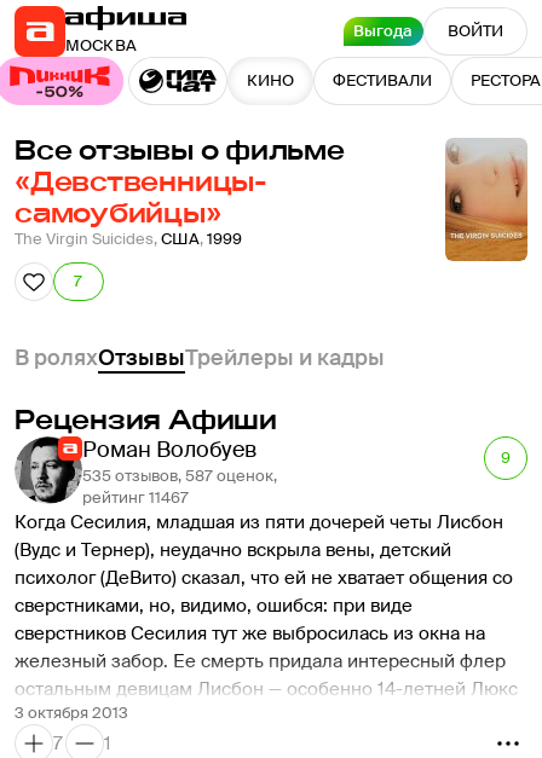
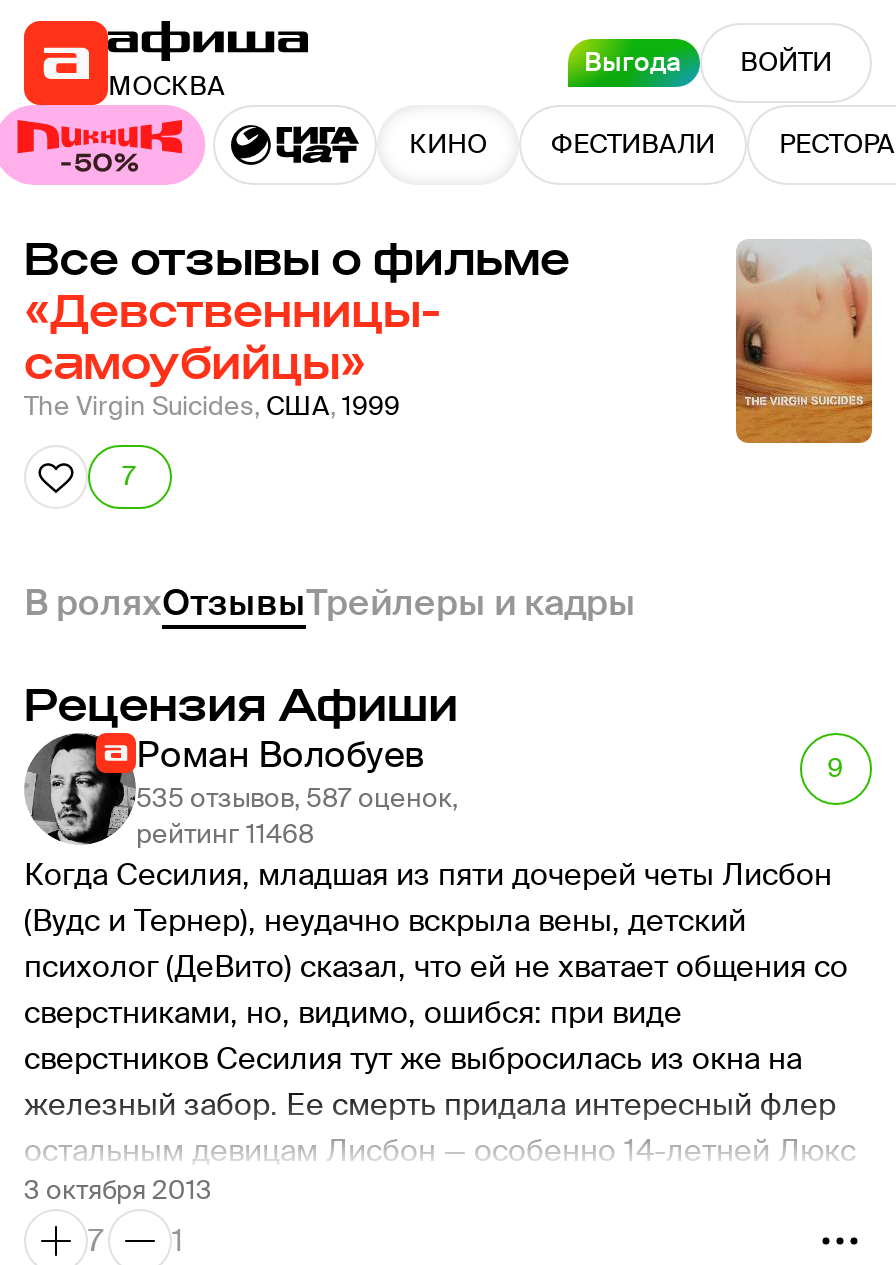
- рейтинг 11467
+ рейтинг 11468
